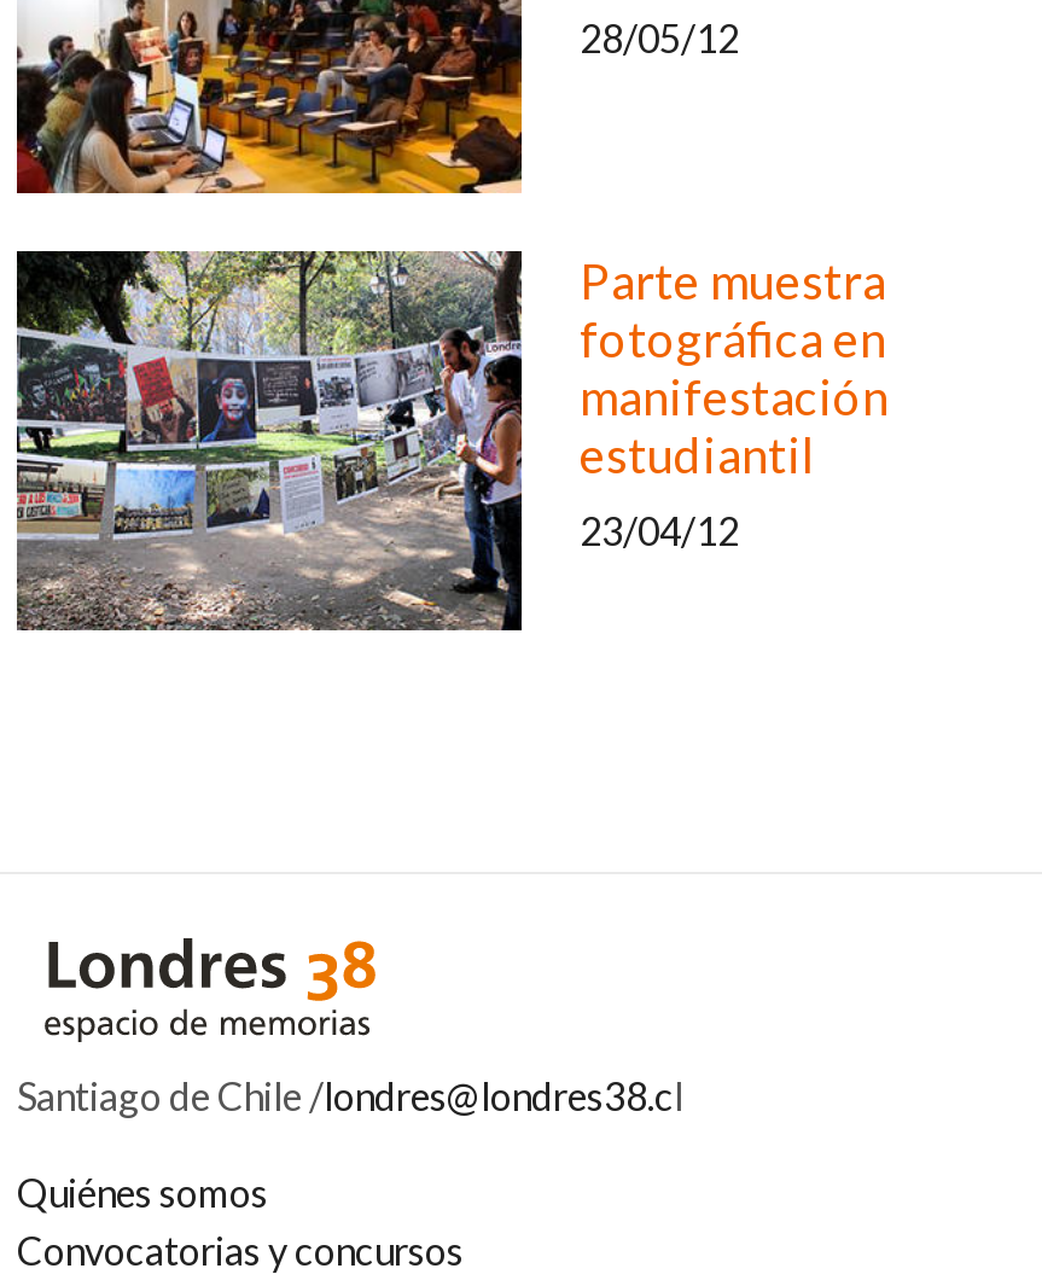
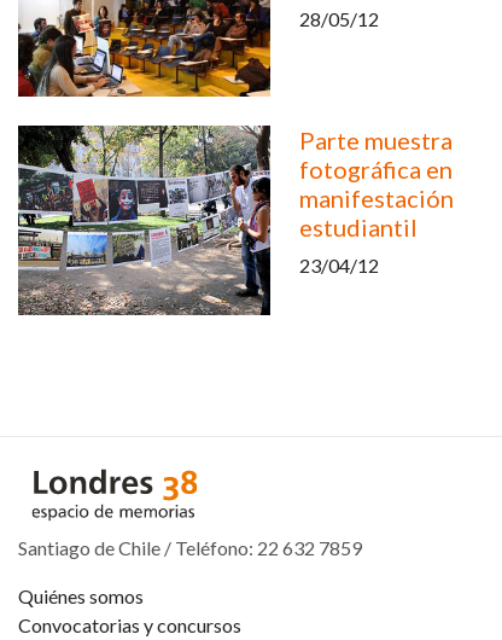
- Santiago de Chile /londres@londres38.cl
+ Santiago de Chile / Teléfono: 22 632 7859
